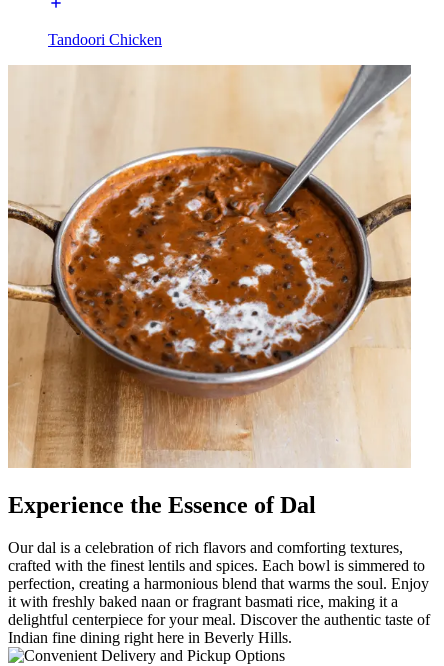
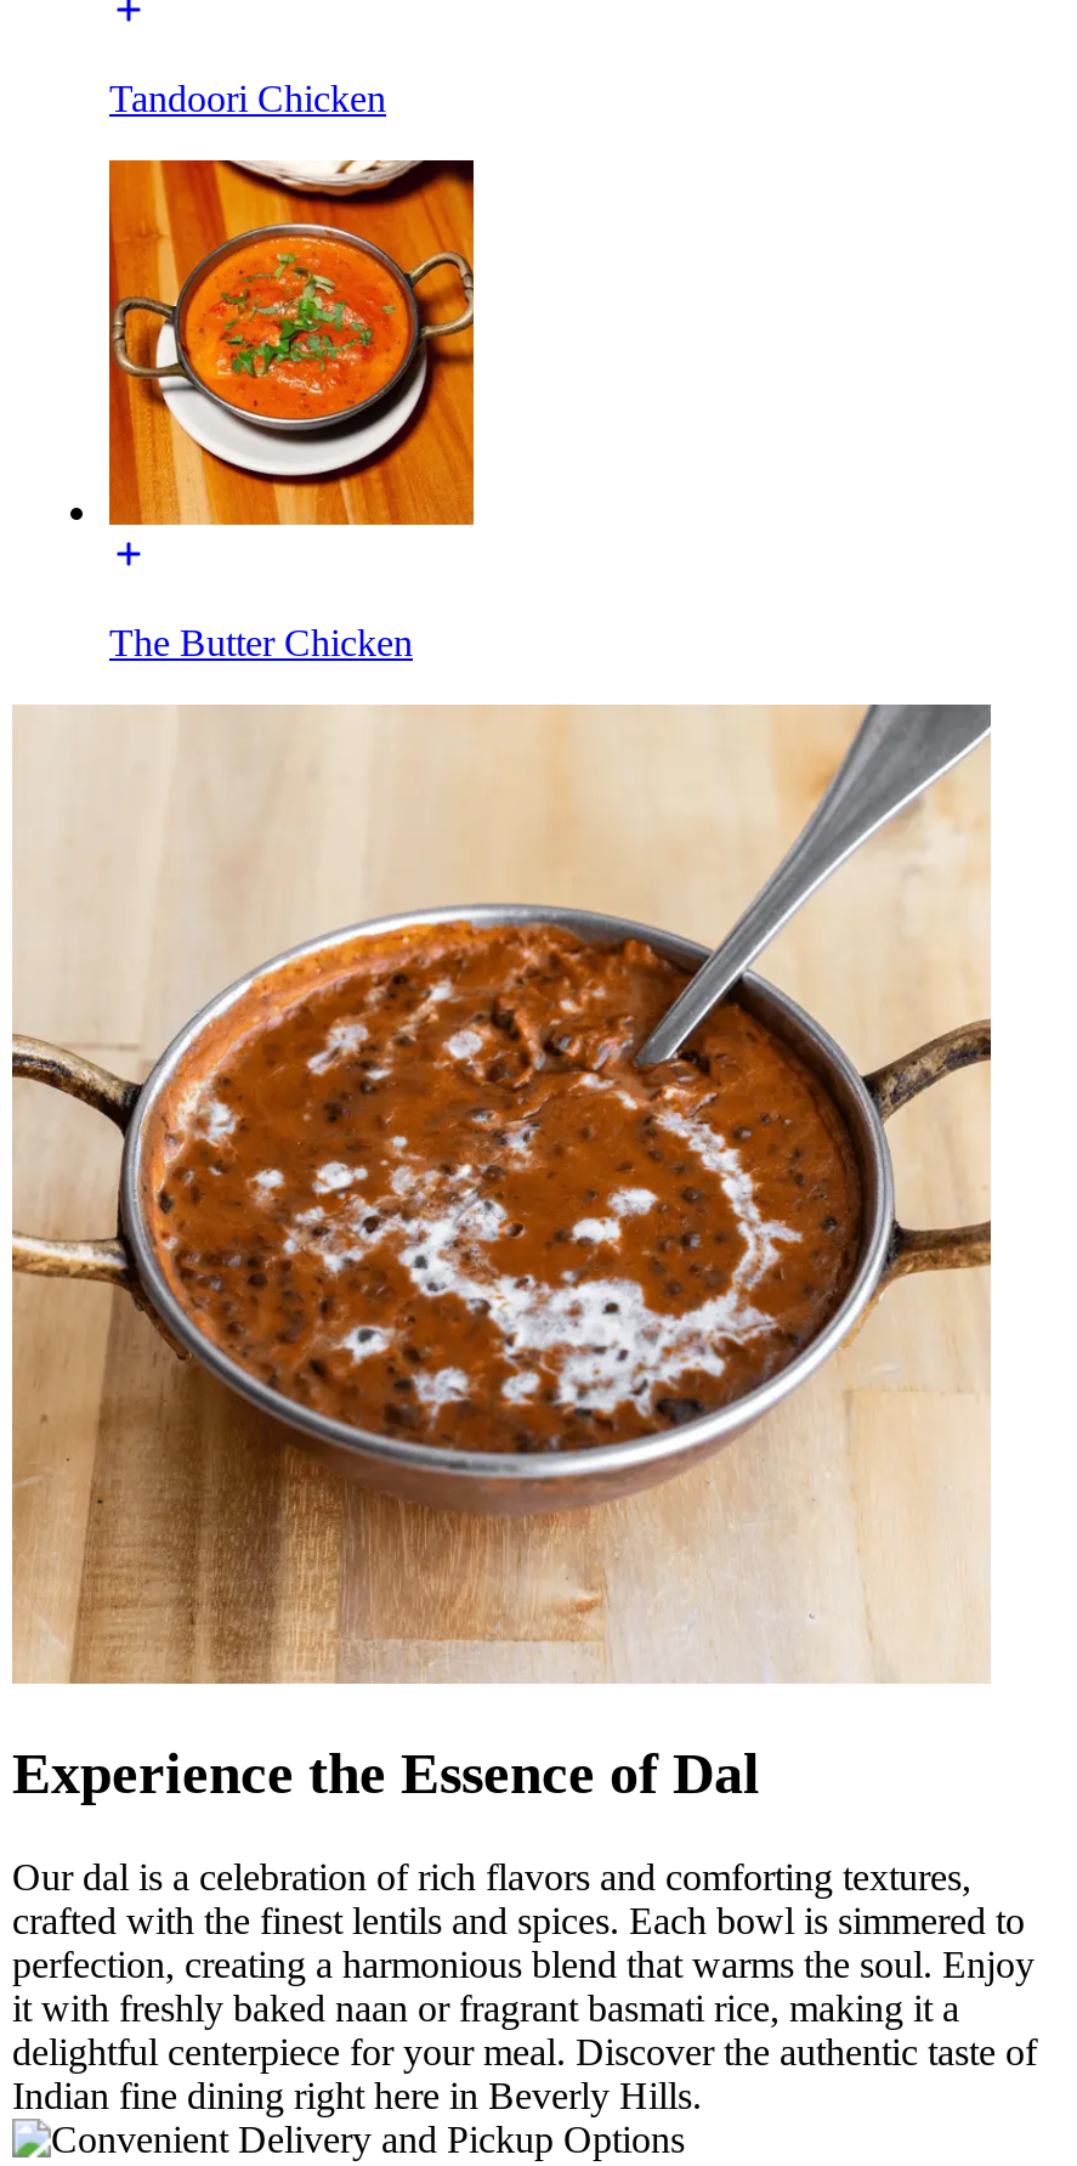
+ [image]
+ The Butter Chicken
